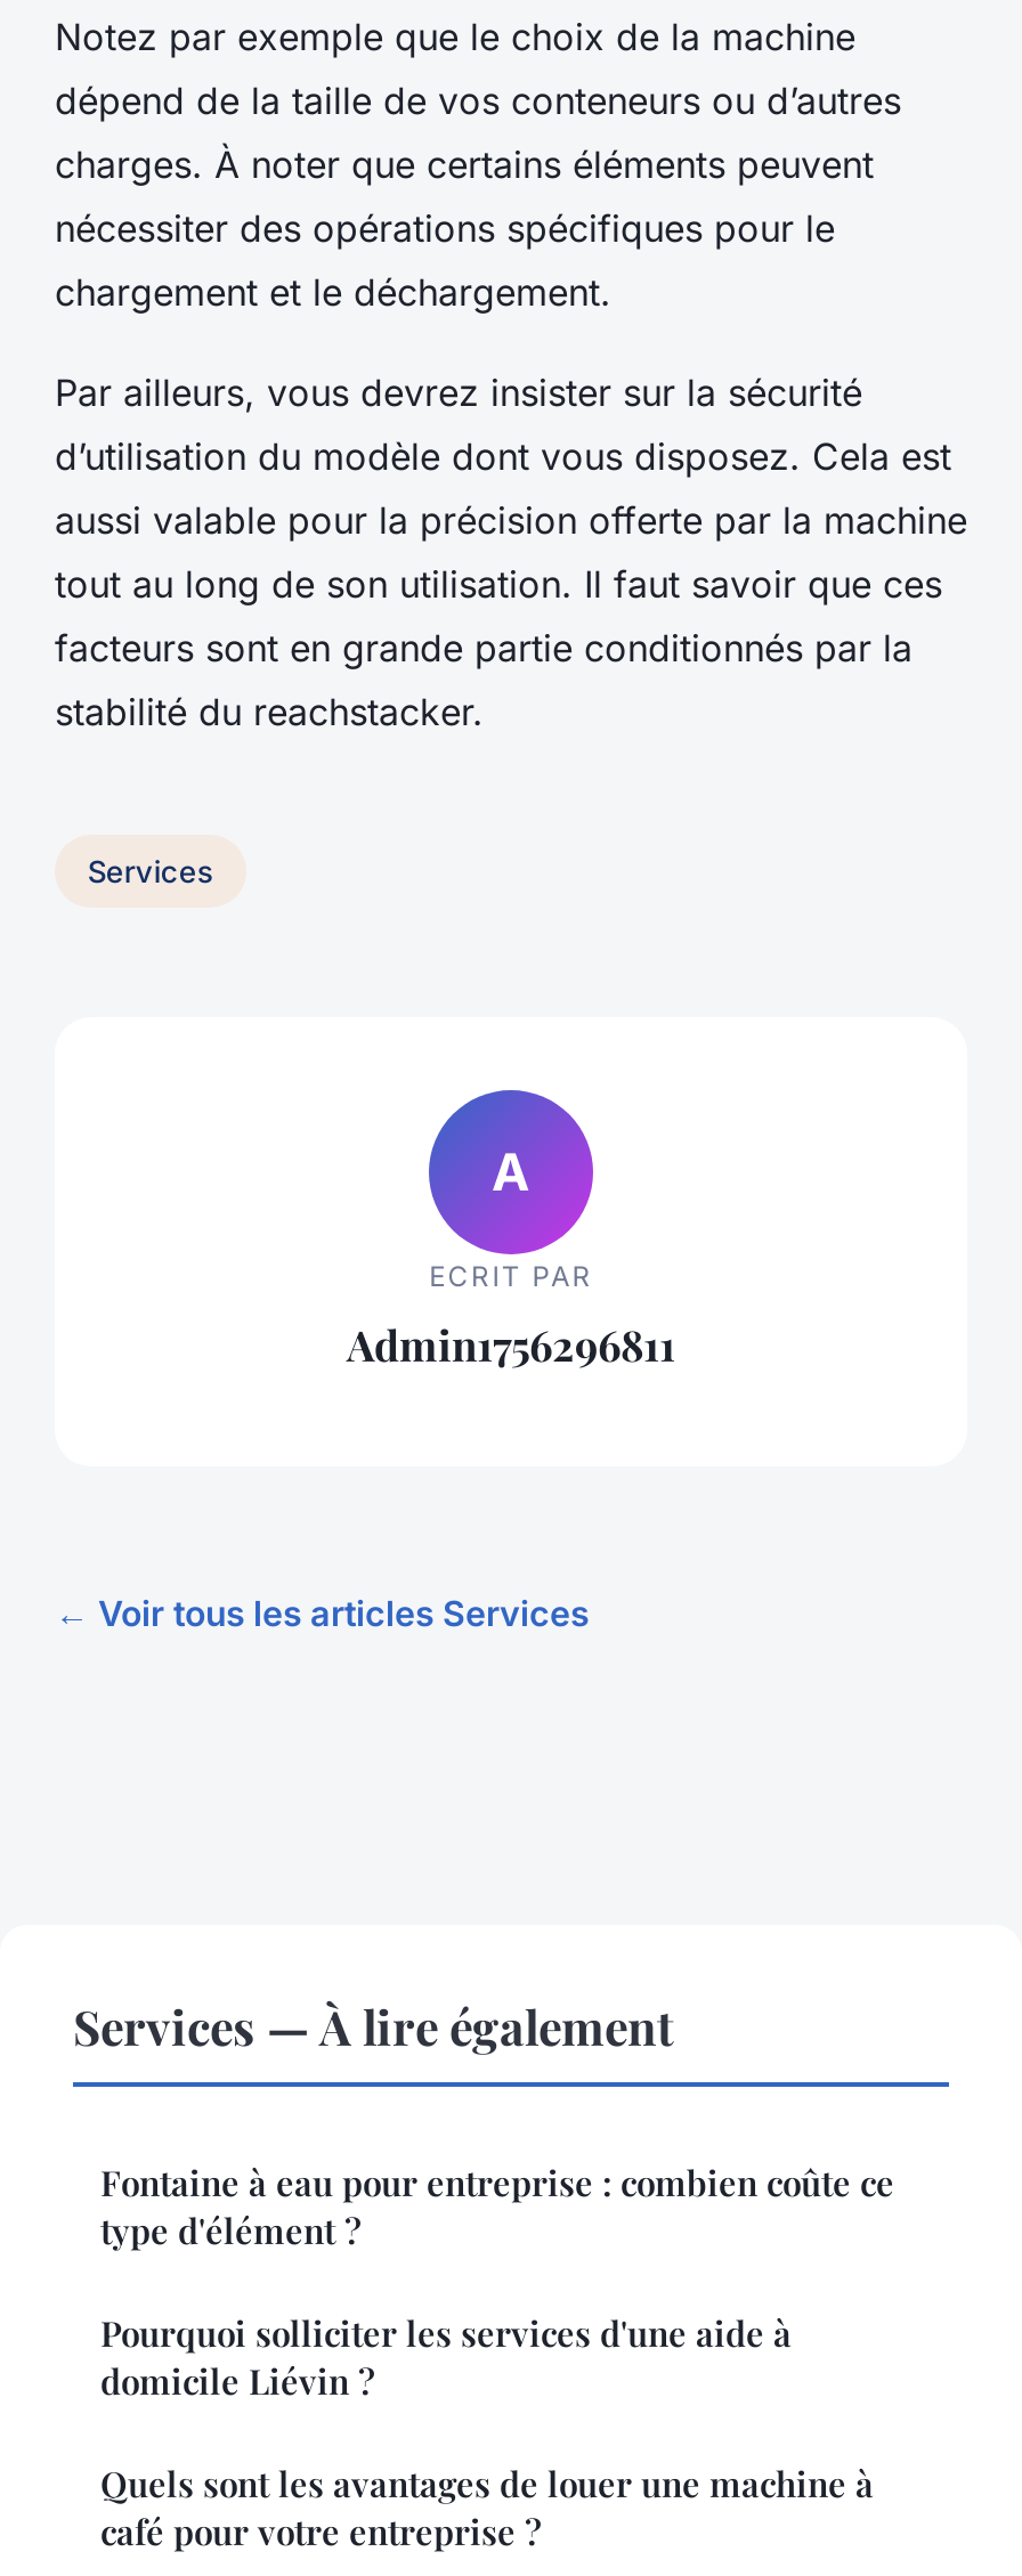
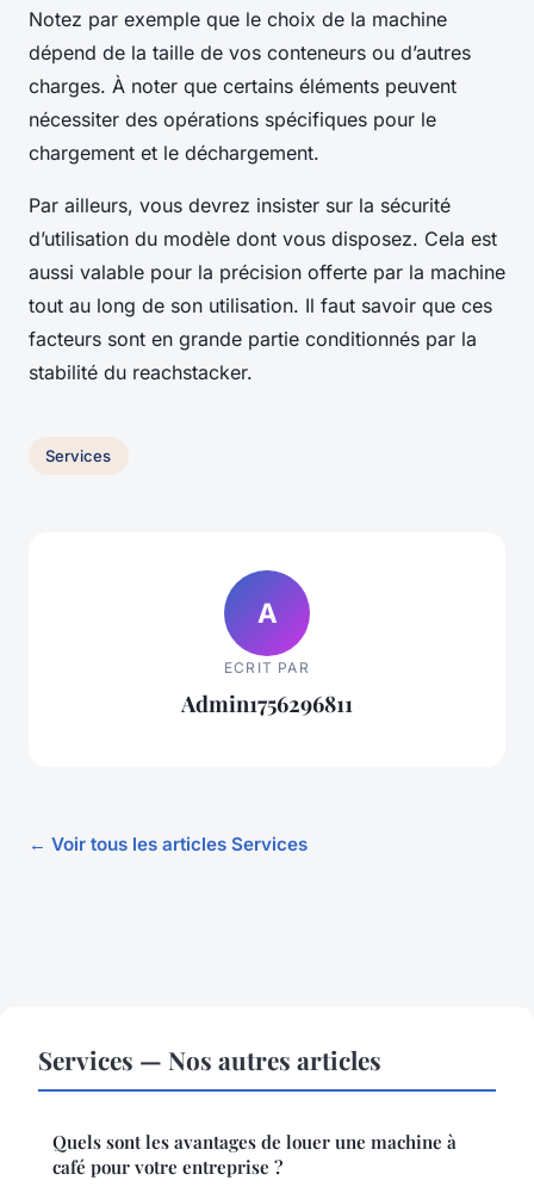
- Services — À lire également
- Fontaine à eau pour entreprise : combien coûte ce
- type d'élément ?
- Pourquoi solliciter les services d'une aide à
- domicile Liévin ?
+ Services — Nos autres articles
